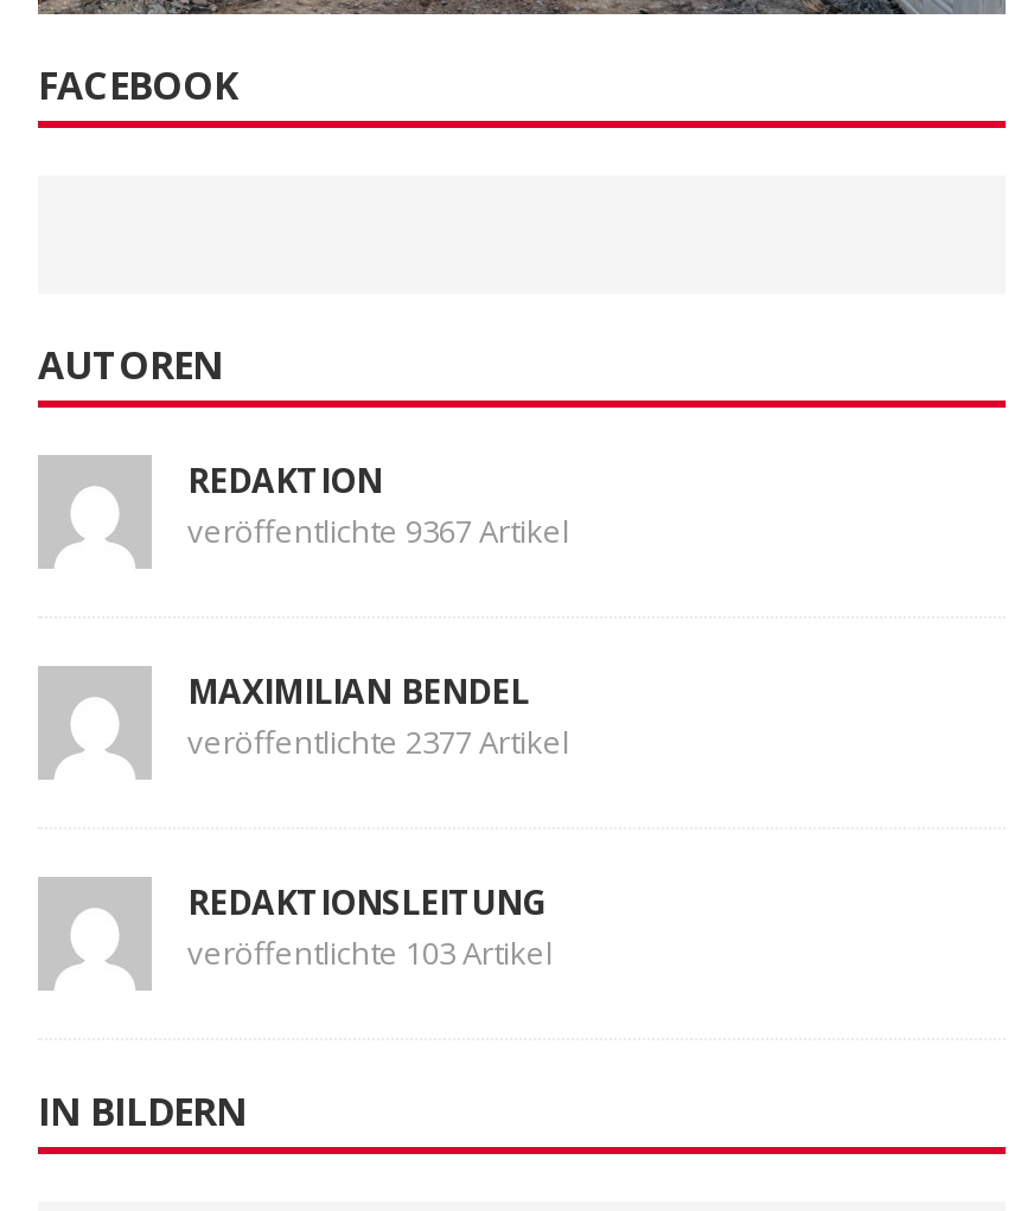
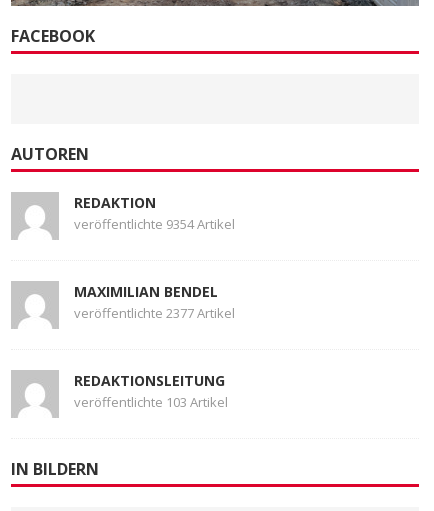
- veröffentlichte 9367 Artikel
+ veröffentlichte 9354 Artikel
